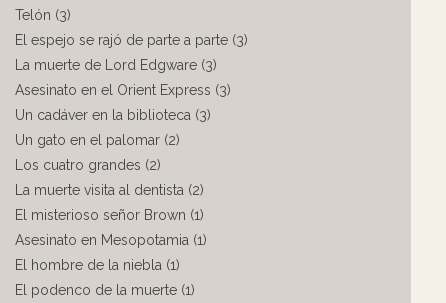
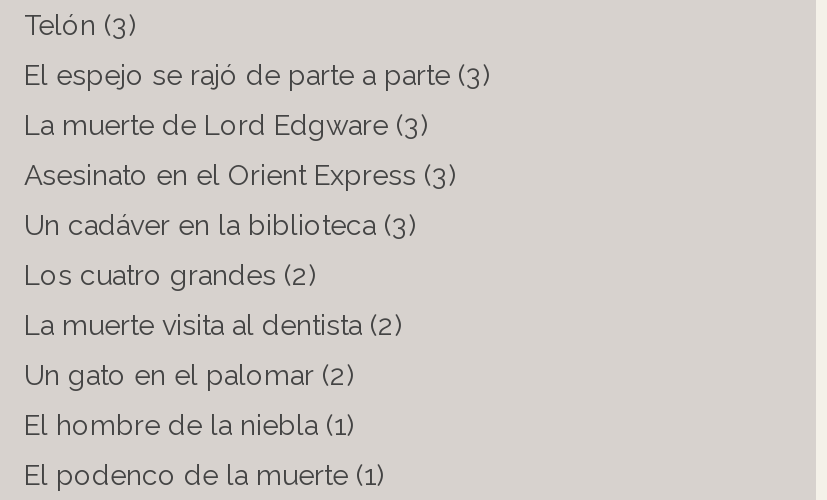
moved down: Un gato en el palomar (2)

- El misterioso señor Brown (1)
- Asesinato en Mesopotamia (1)
